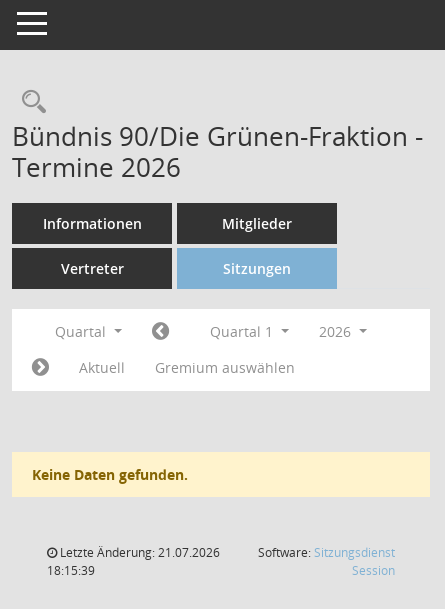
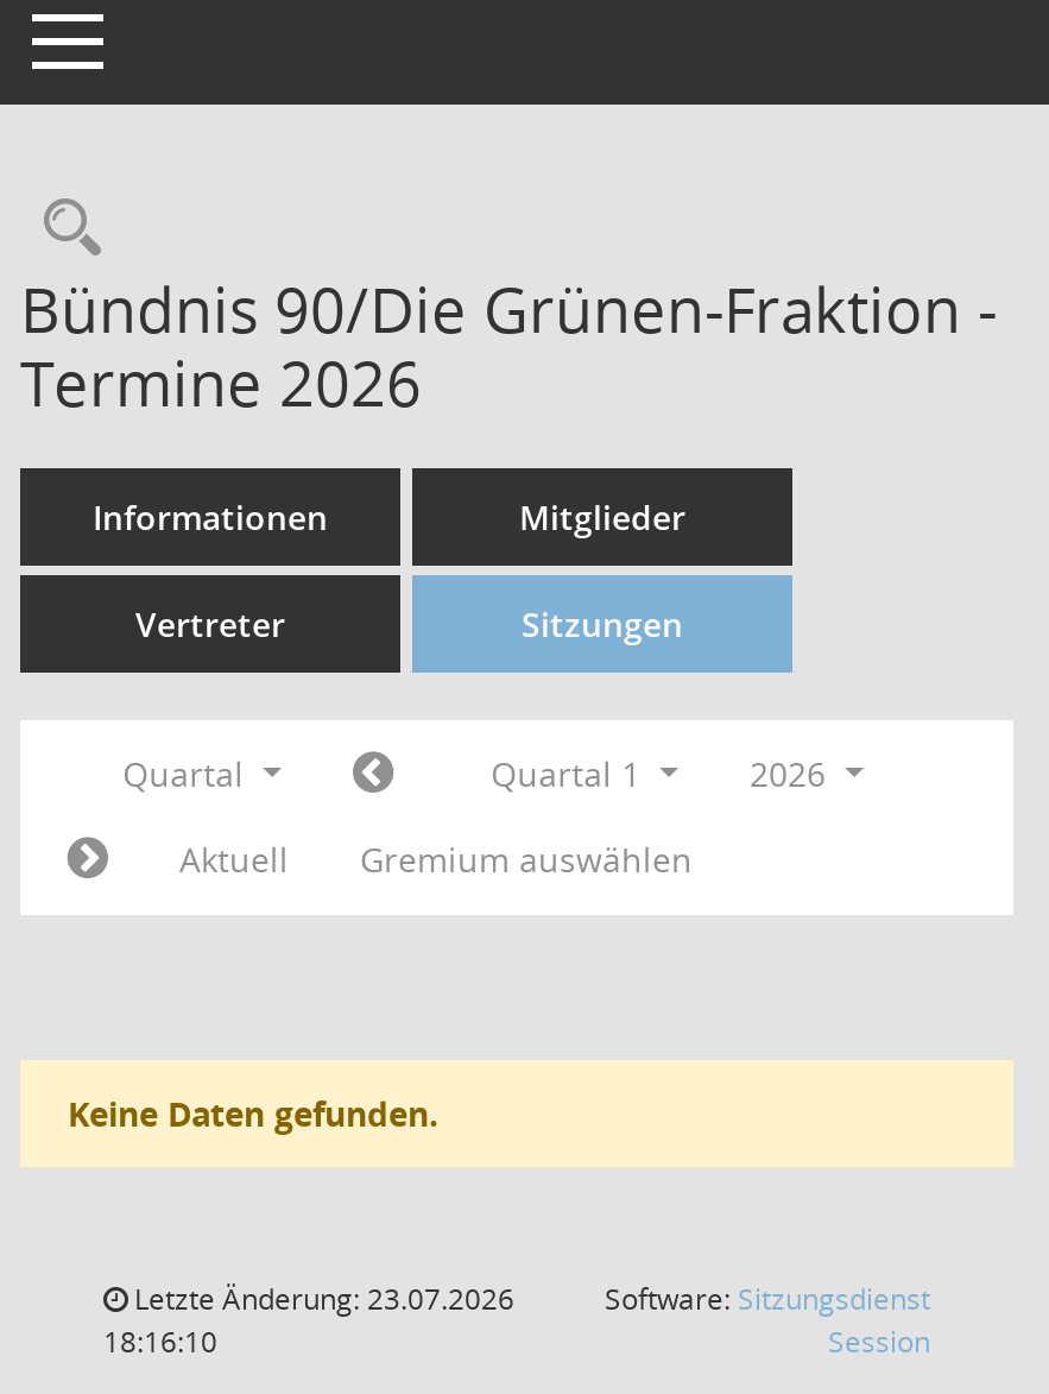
- Letzte Änderung: 21.07.2026
+ Letzte Änderung: 23.07.2026

- 18:15:39
+ 18:16:10
